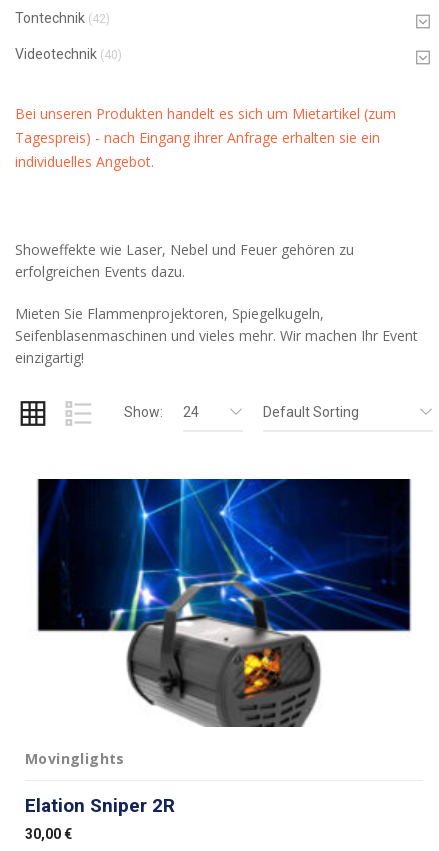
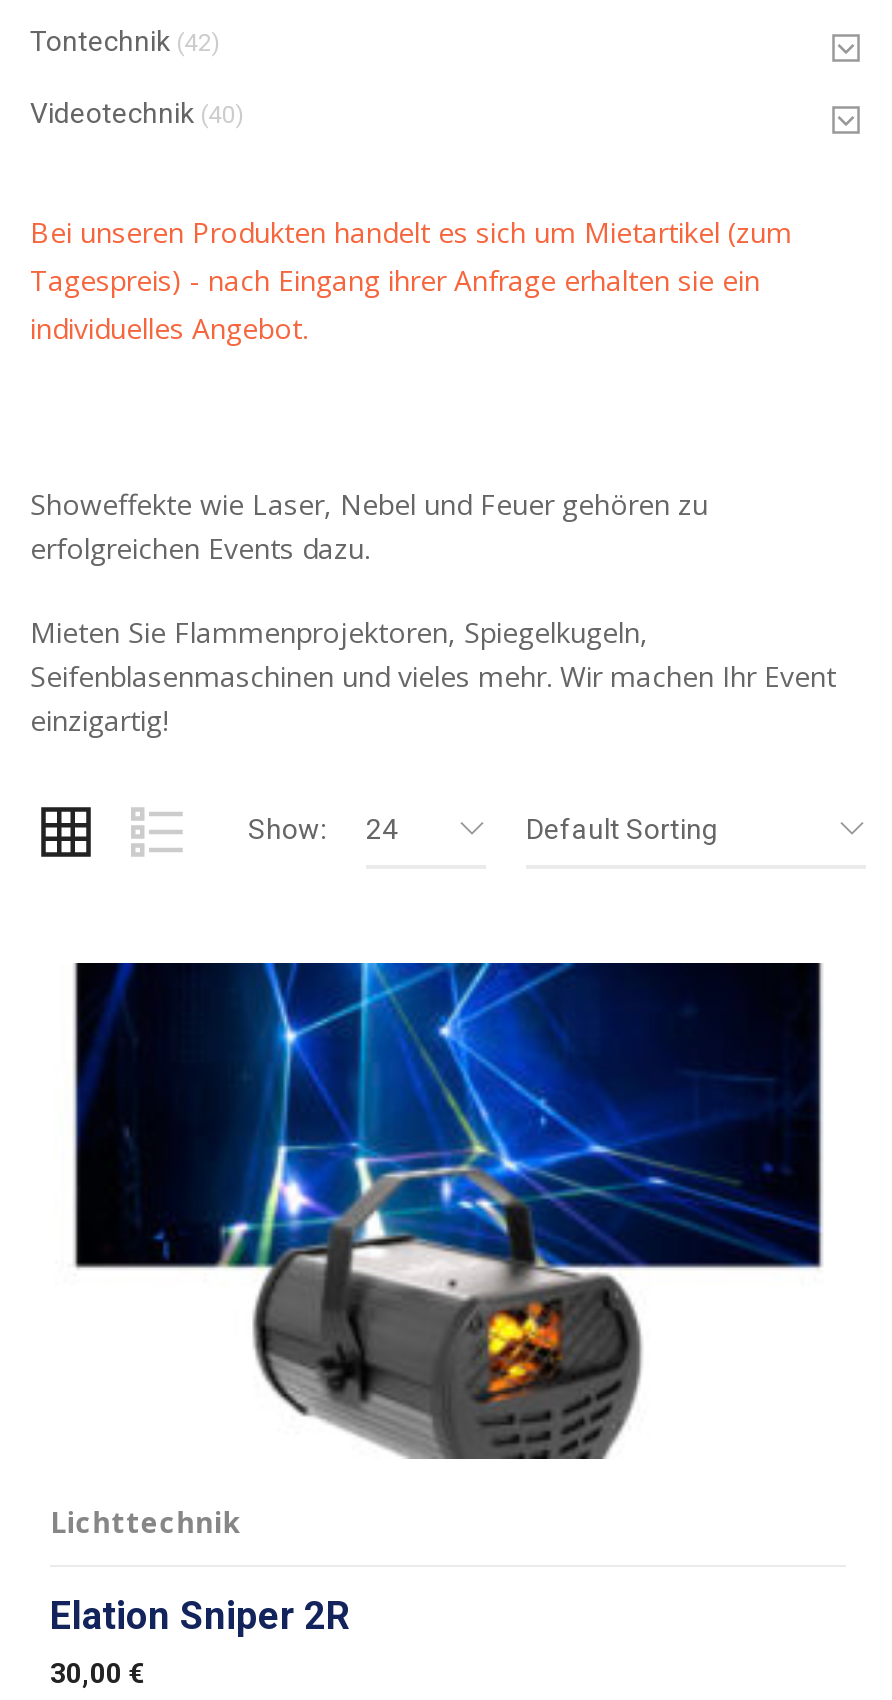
- Movinglights
+ Lichttechnik
